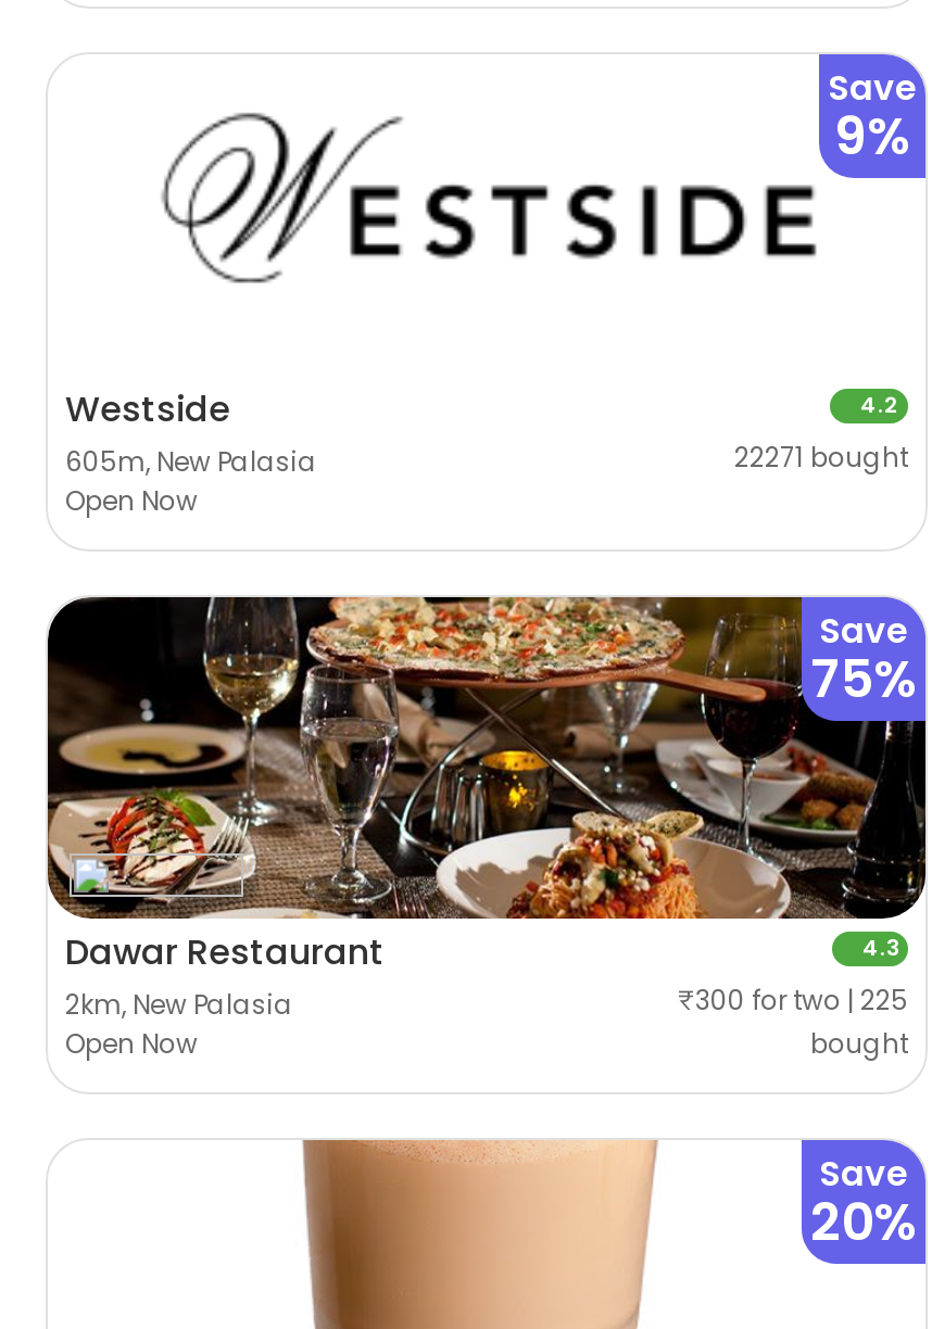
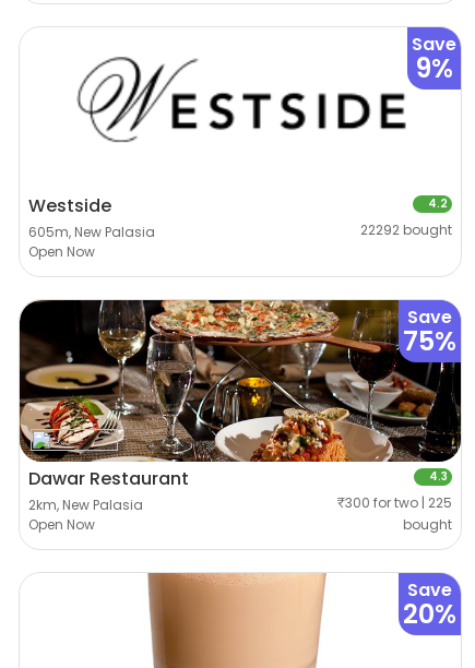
- 22271 bought
+ 22292 bought
